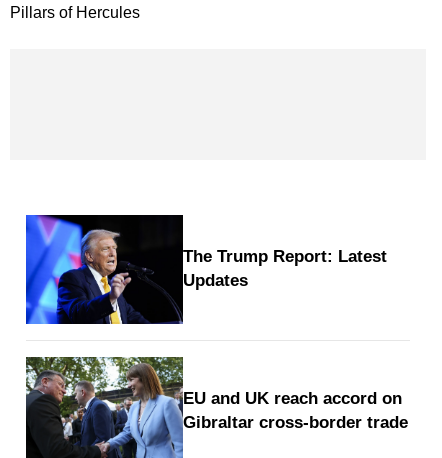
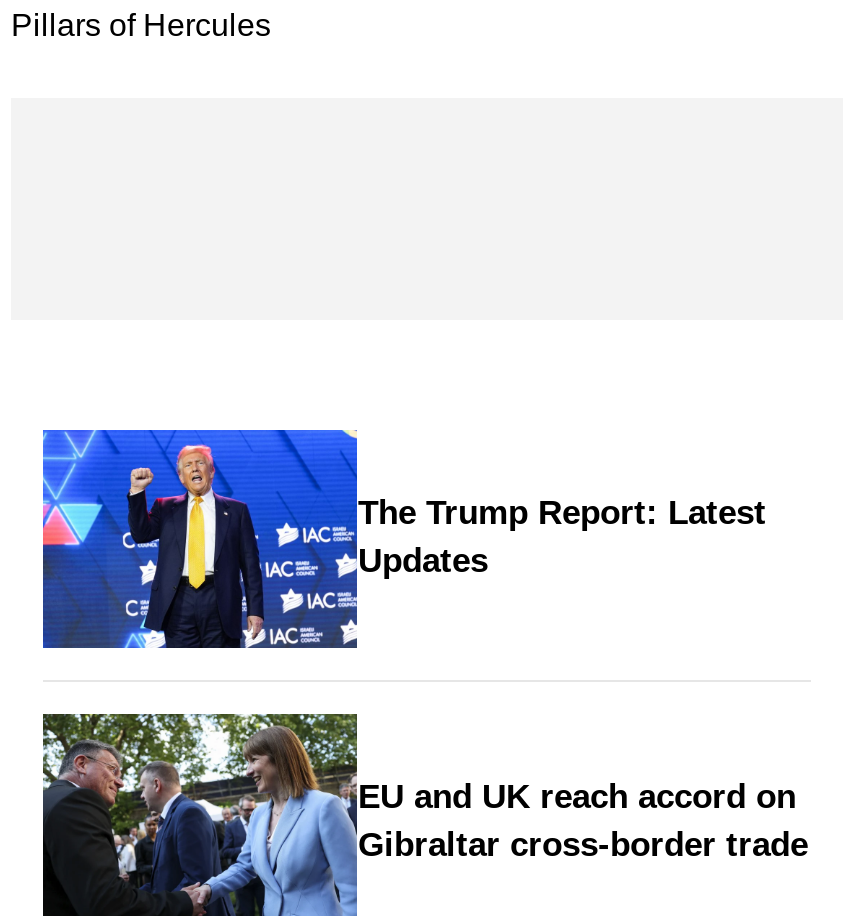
- [image]
+ [image]
